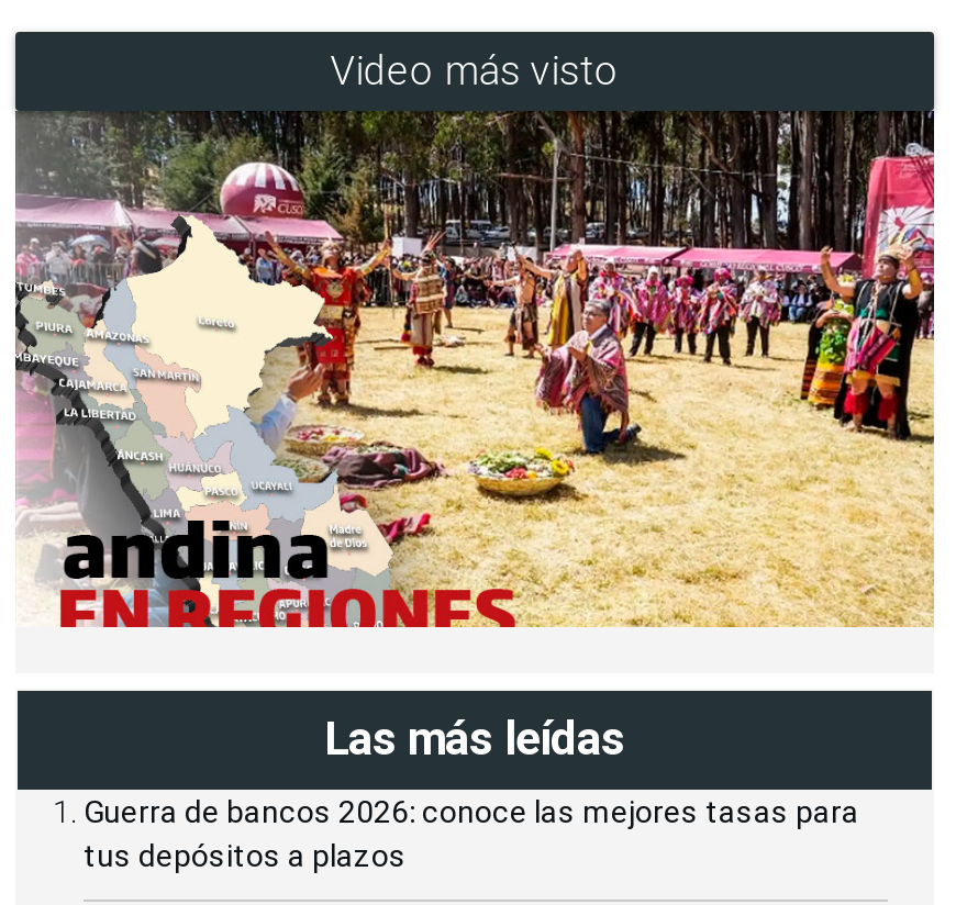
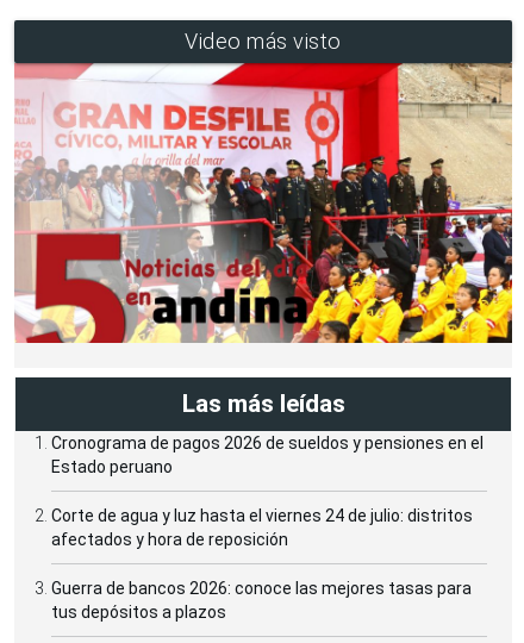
- [image]
+ [image]

+ Cronograma de pagos 2026 de sueldos y pensiones en el
+ Estado peruano
+ Corte de agua y luz hasta el viernes 24 de julio: distritos
+ afectados y hora de reposición
